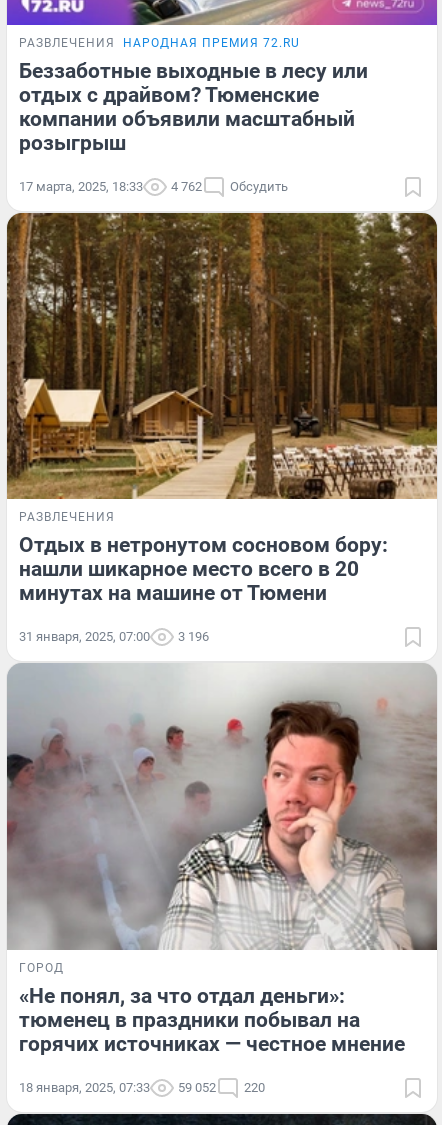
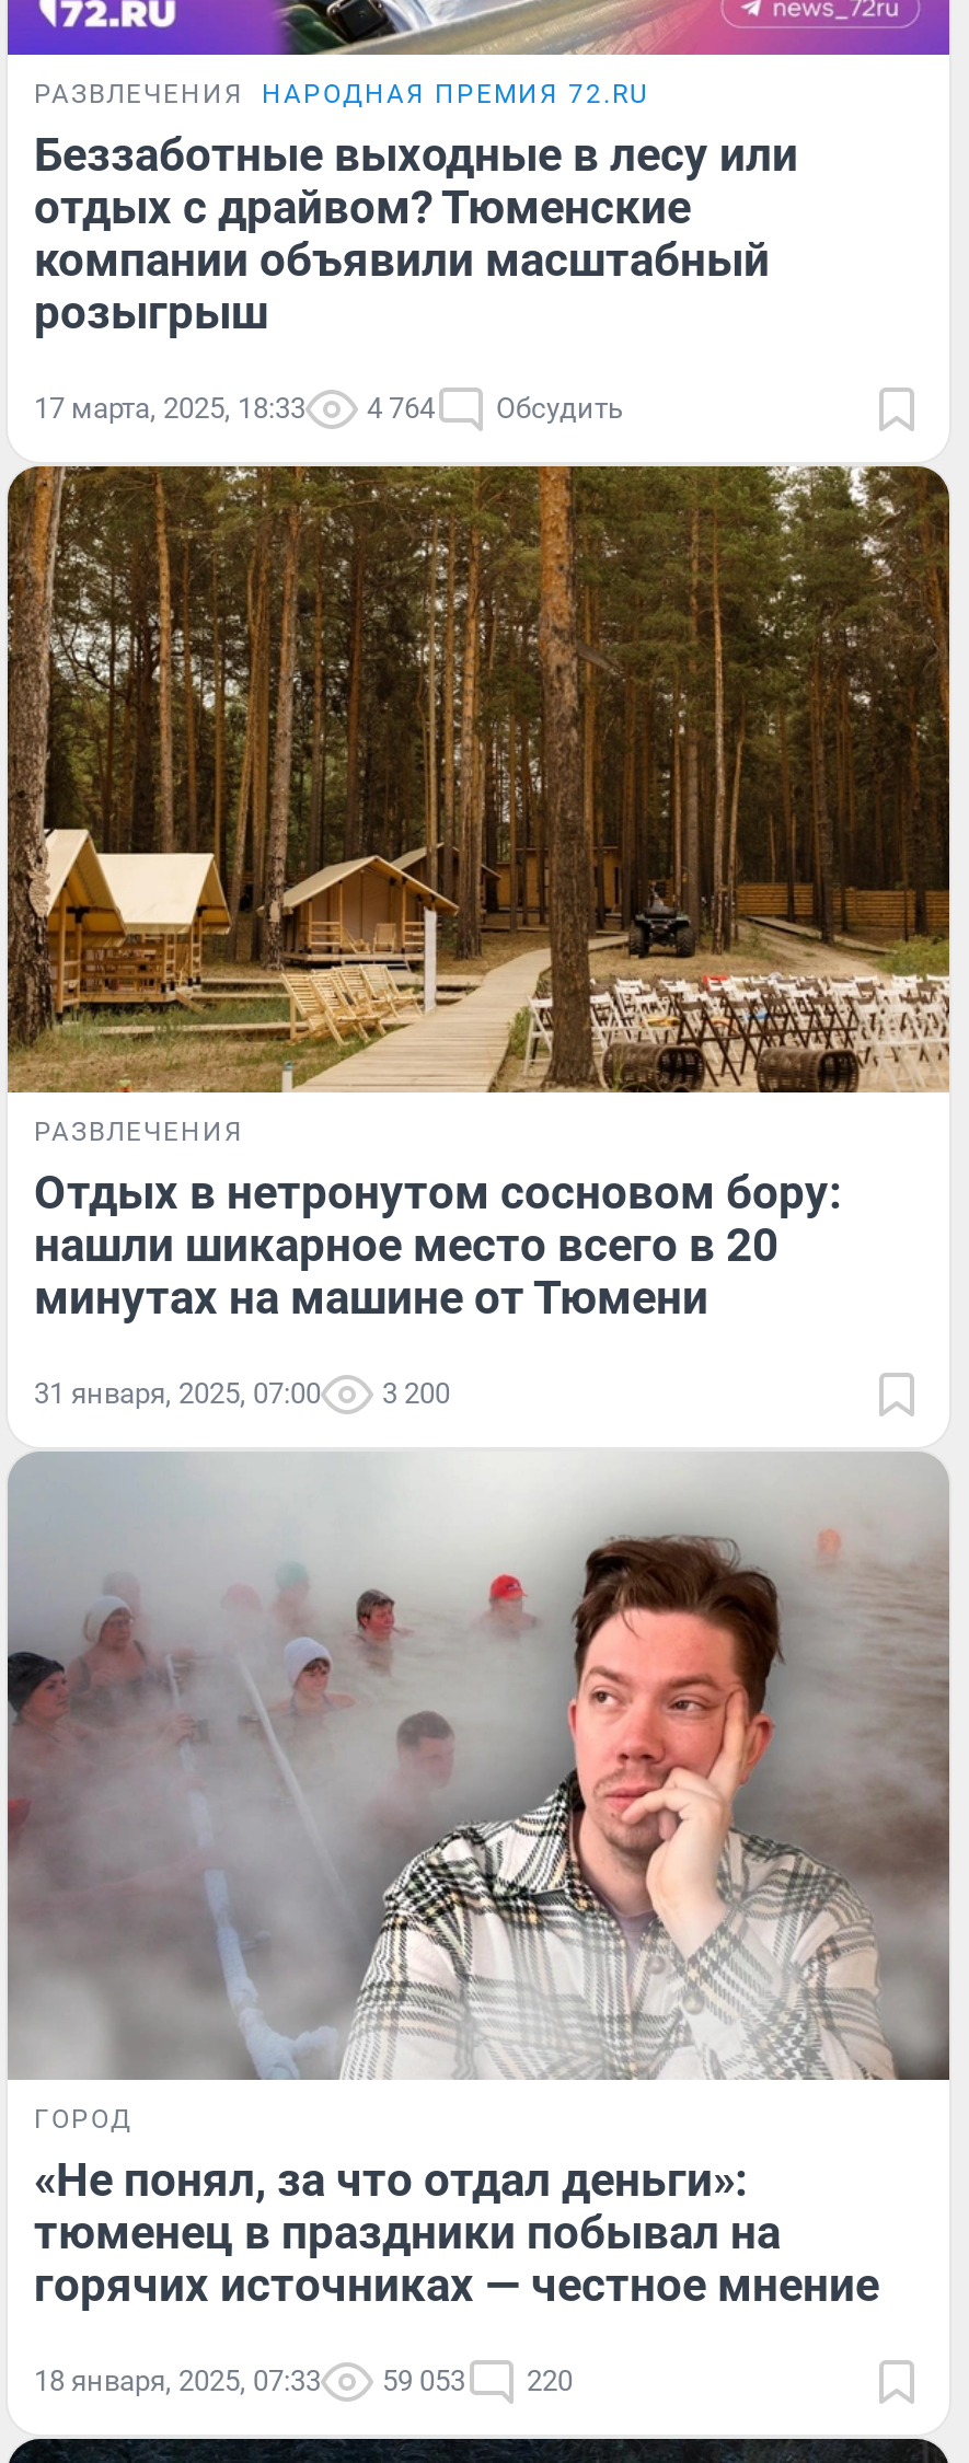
- 17 марта, 2025, 18:33 4 762 Обсудить
+ 17 марта, 2025, 18:33 4 764 Обсудить

- 31 января, 2025, 07:00 3 196
+ 31 января, 2025, 07:00 3 200

- 18 января, 2025, 07:33 59 052 220
+ 18 января, 2025, 07:33 59 053 220
